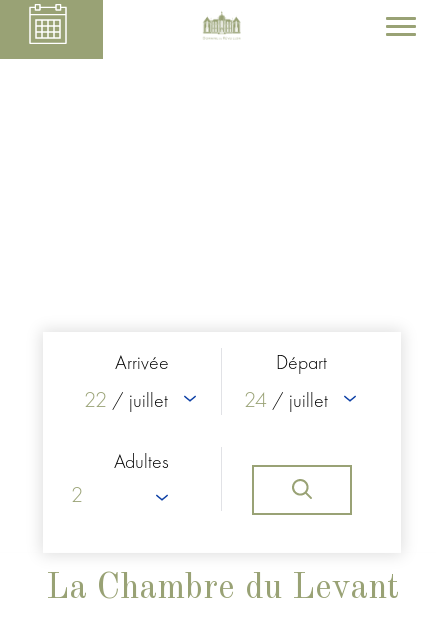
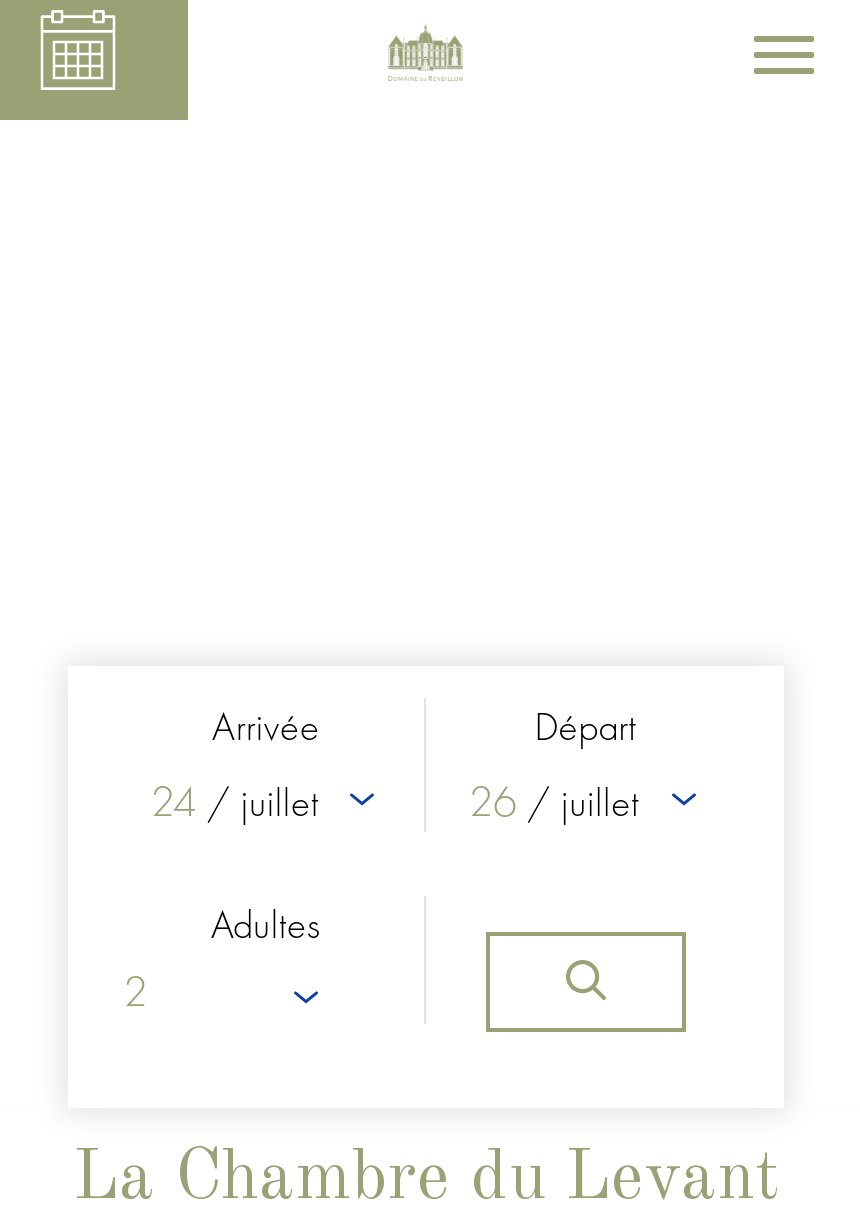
- 22 / juillet
+ 24 / juillet

- 24 / juillet
+ 26 / juillet
